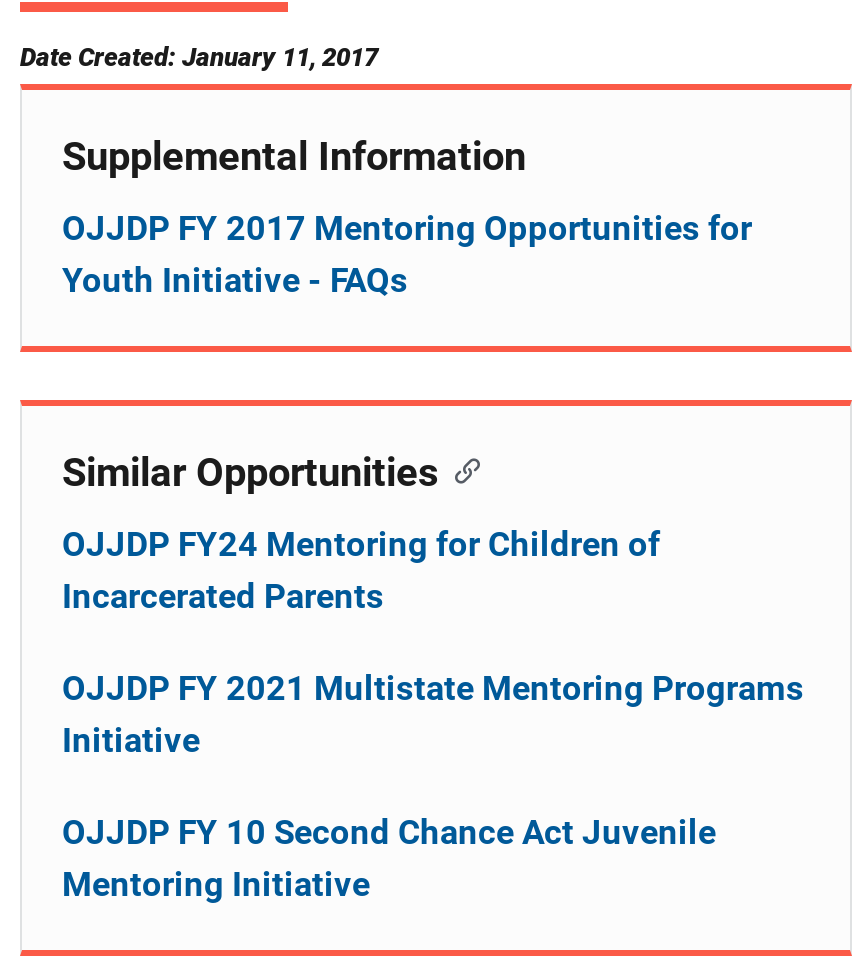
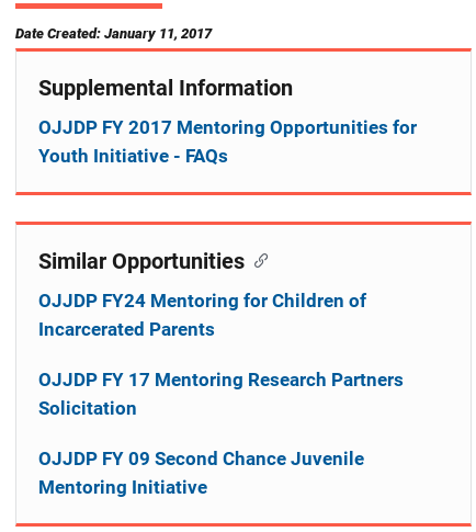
- OJJDP FY 2021 Multistate Mentoring Programs
- Initiative
+ OJJDP FY 17 Mentoring Research Partners
+ Solicitation

- OJJDP FY 10 Second Chance Act Juvenile
+ OJJDP FY 09 Second Chance Juvenile
